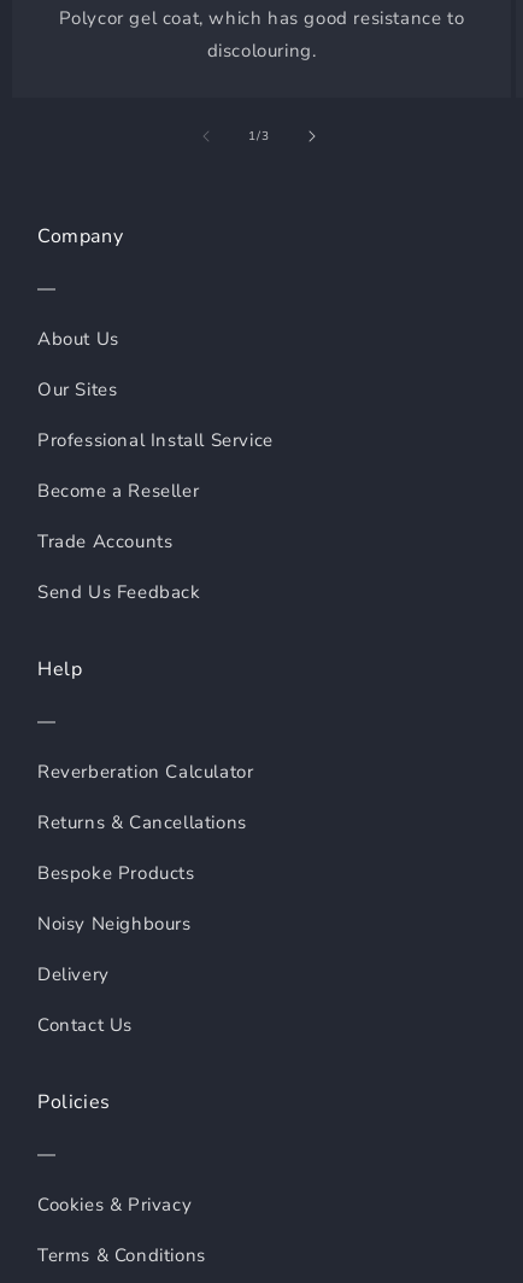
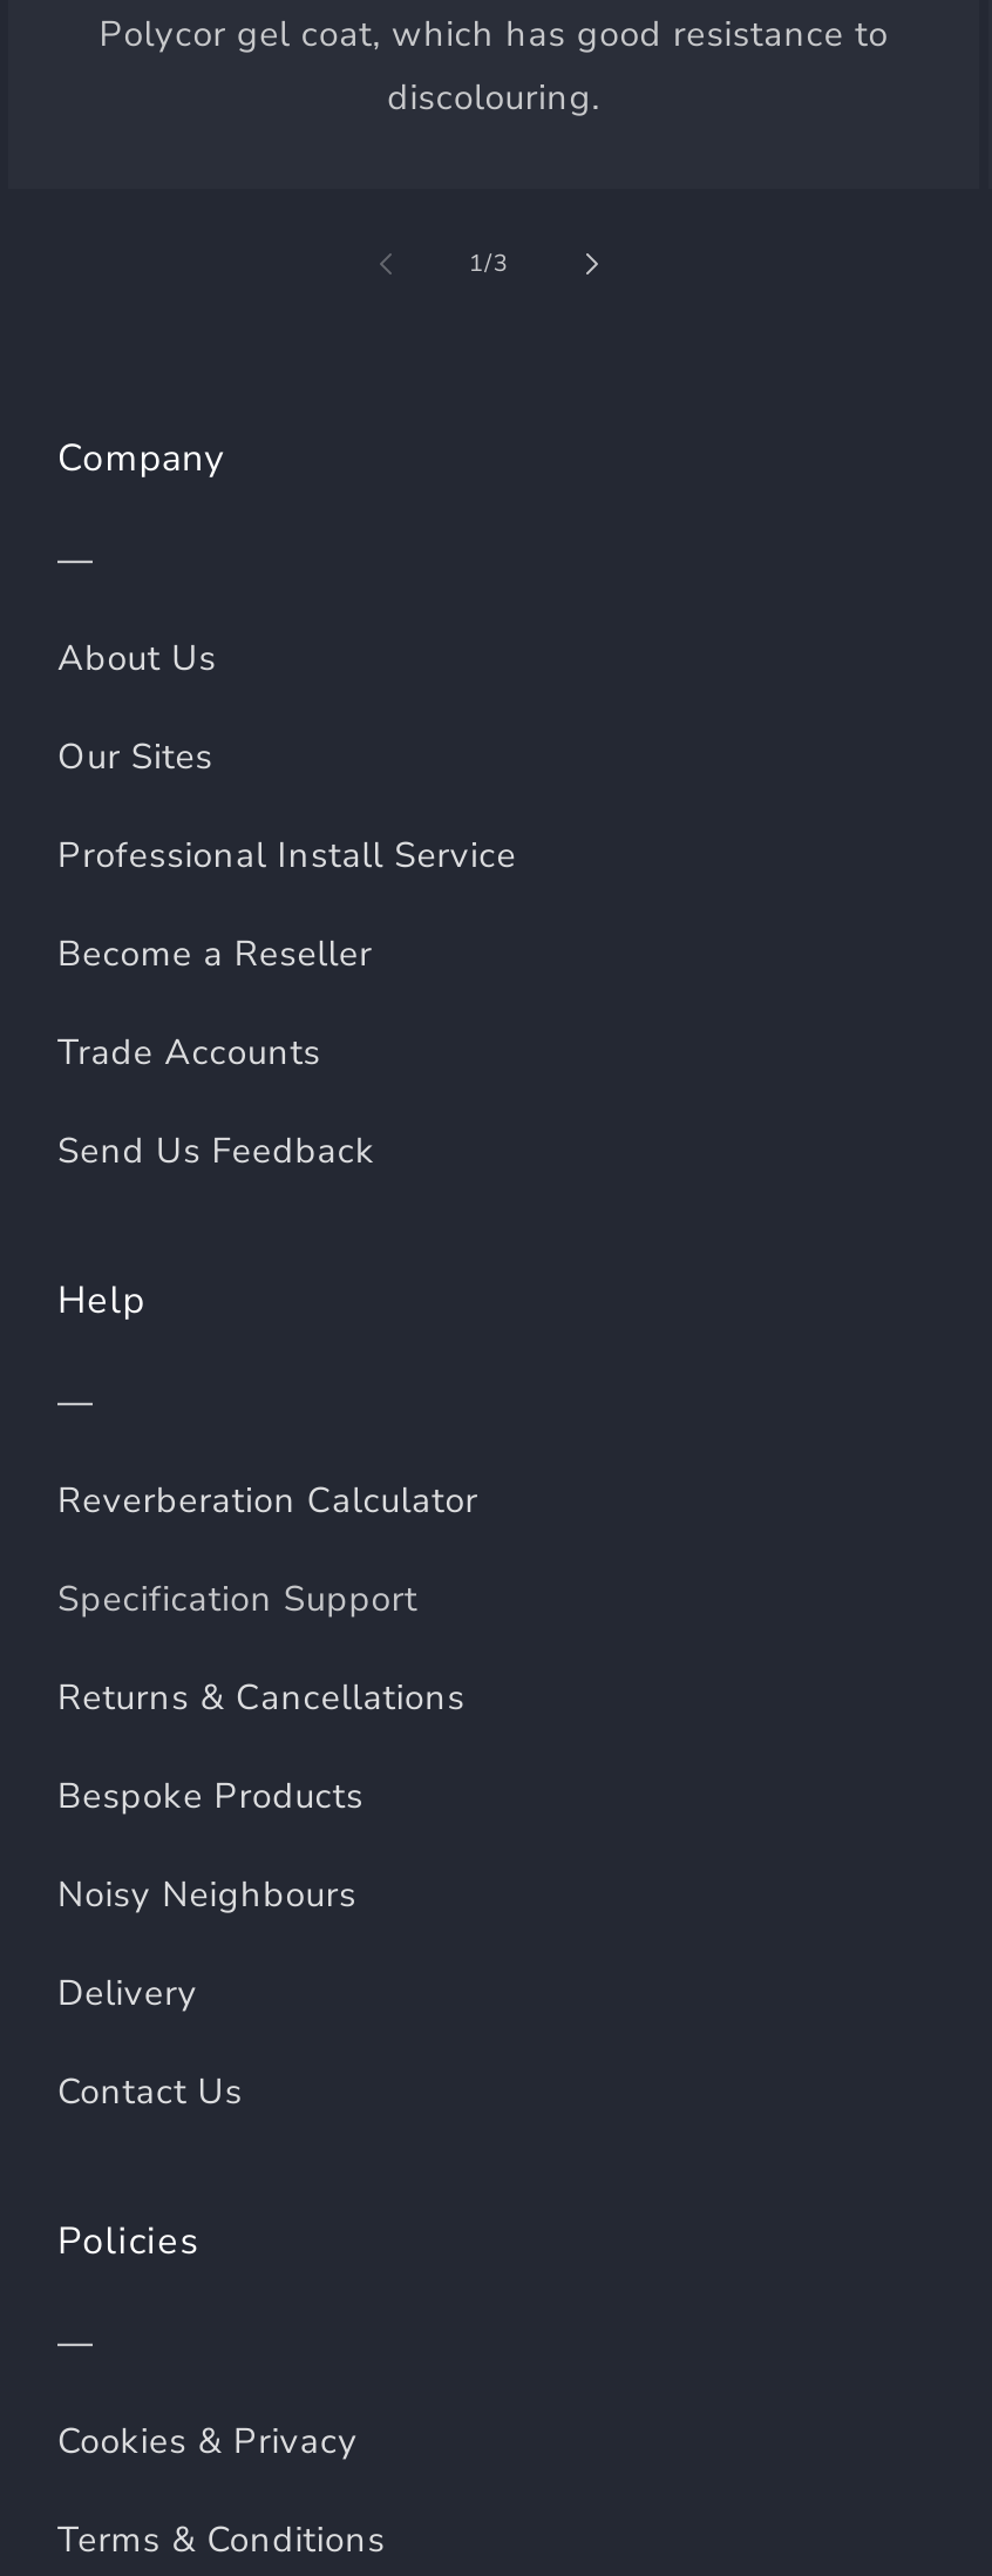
+ Specification Support
